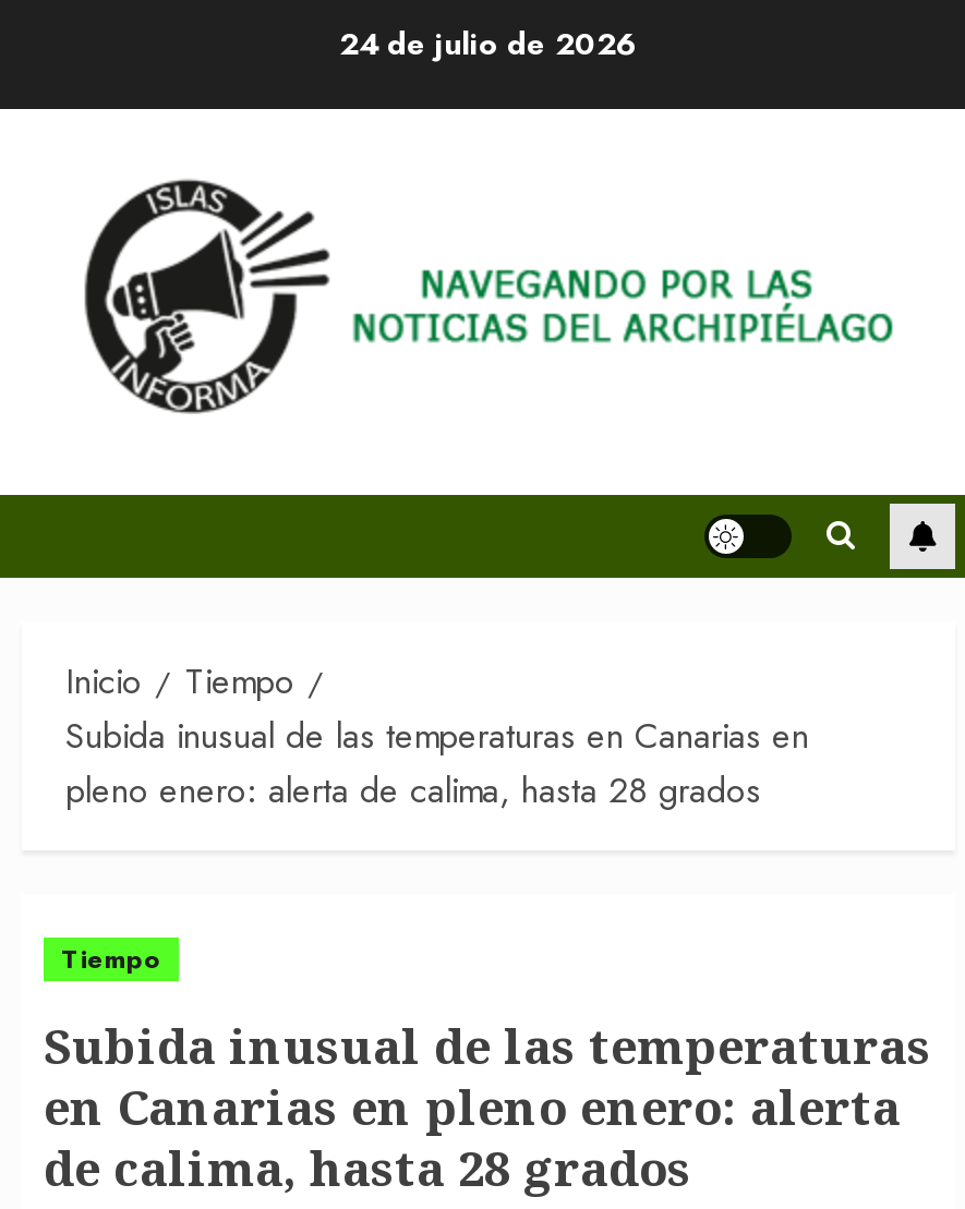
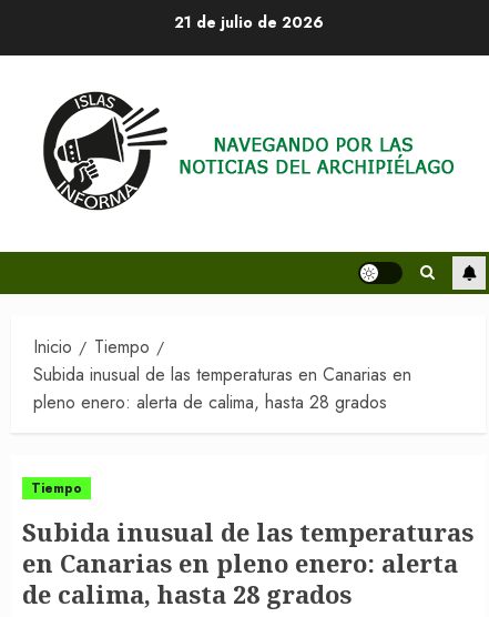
- 24 de julio de 2026
+ 21 de julio de 2026
